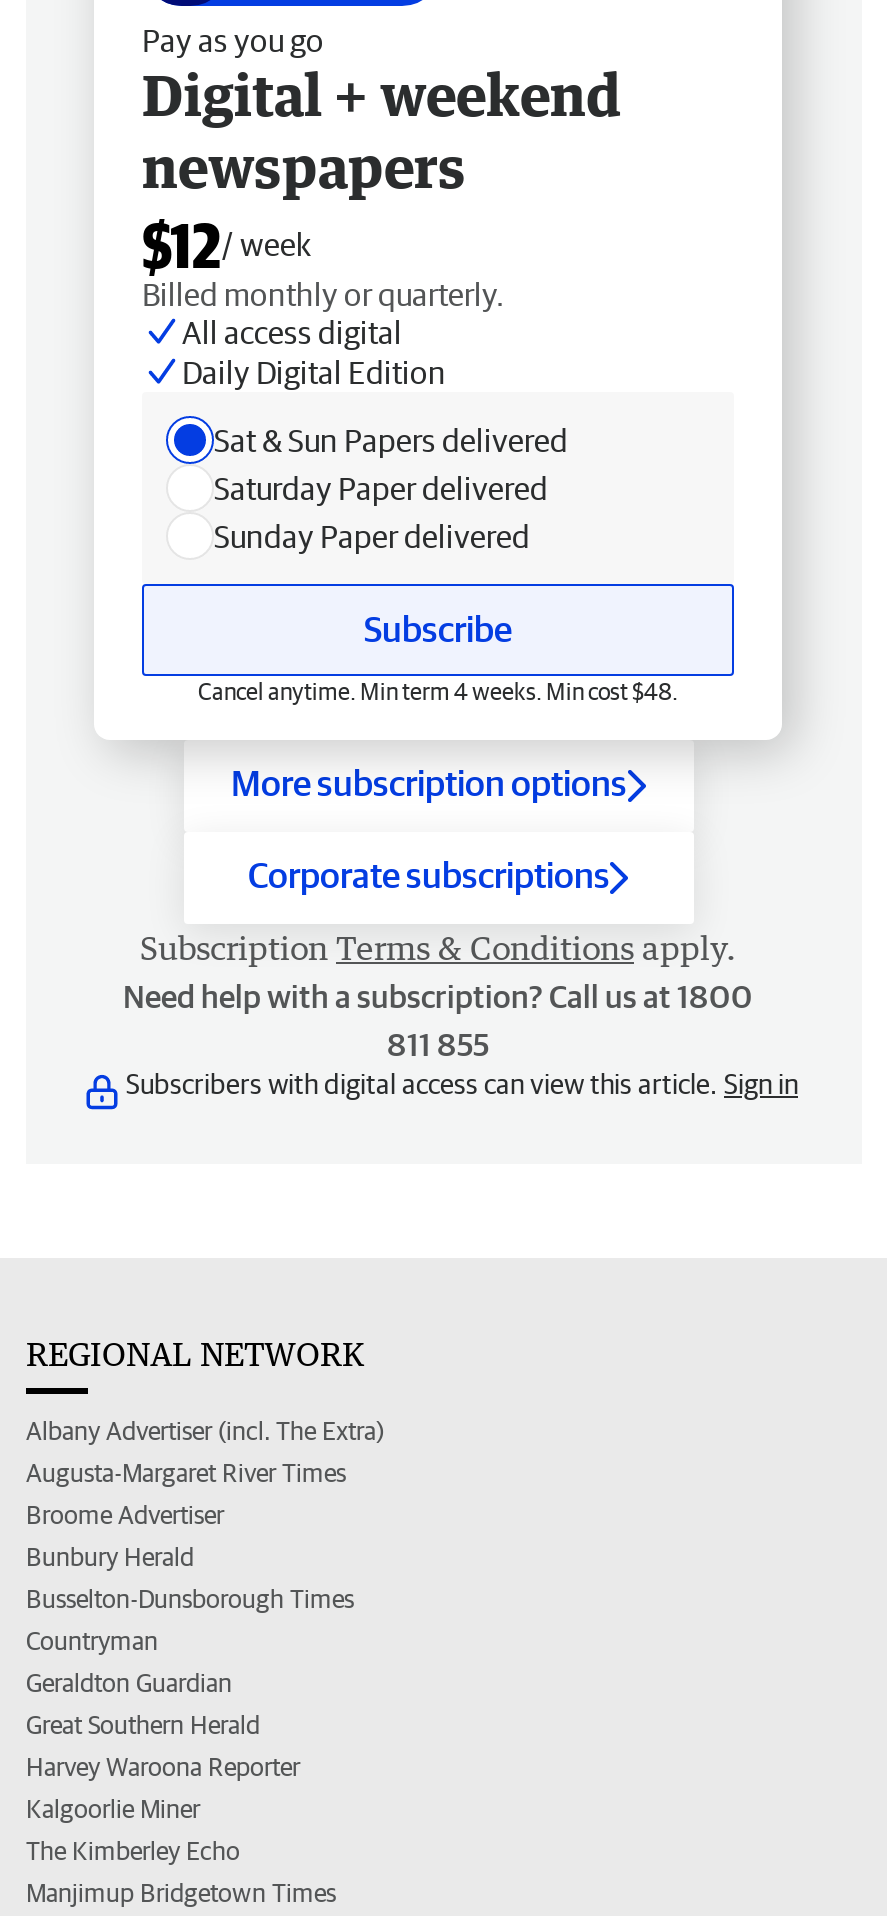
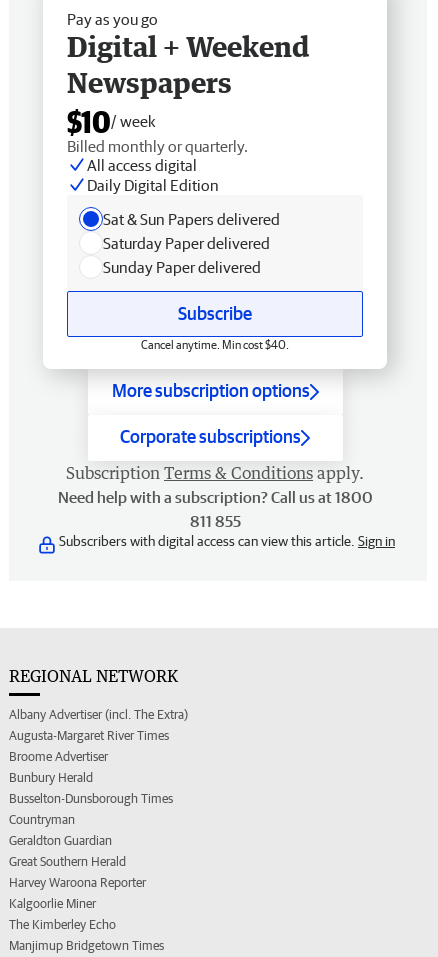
- Digital + weekend
- newspapers
- $12/ week
+ Digital + Weekend
+ Newspapers
+ $10/ week

- Cancel anytime. Min term 4 weeks. Min cost $48.
+ Cancel anytime. Min cost $40.
